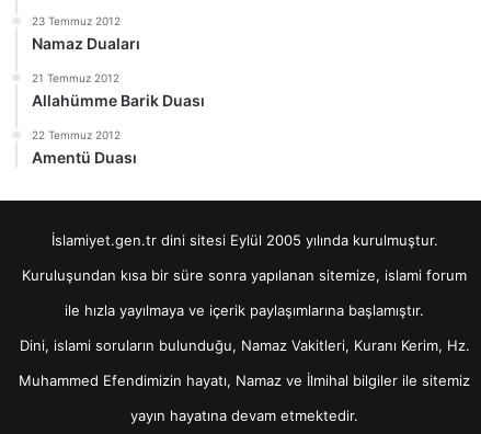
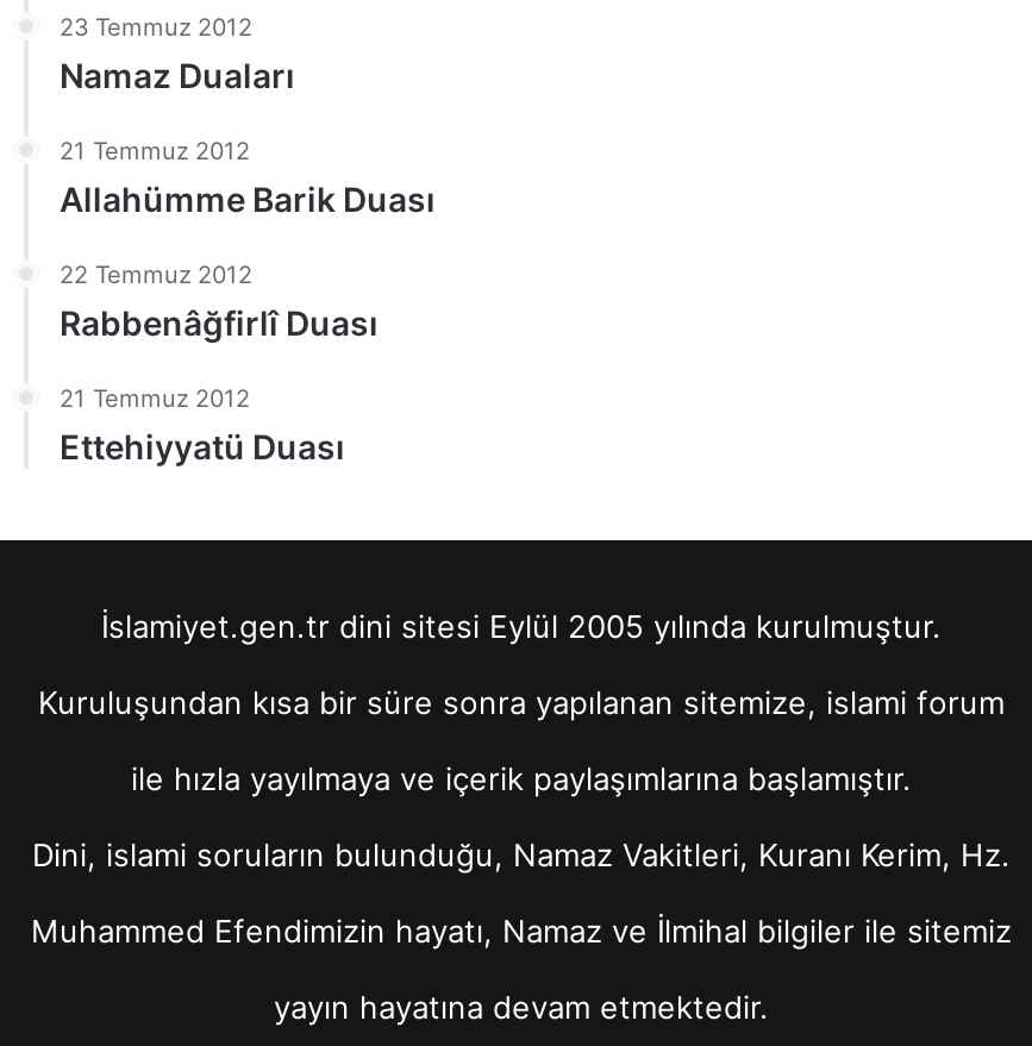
- Amentü Duası
+ Rabbenâğfirlî Duası
+ 21 Temmuz 2012
+ Ettehiyyatü Duası
